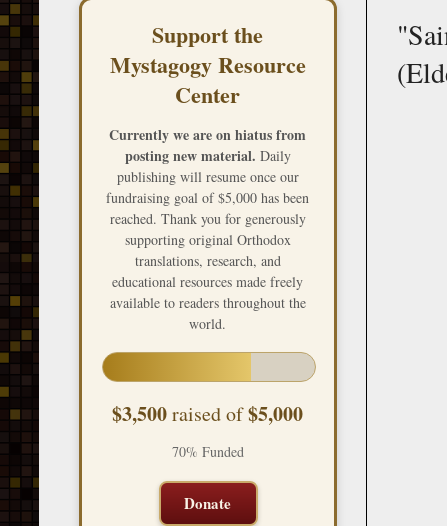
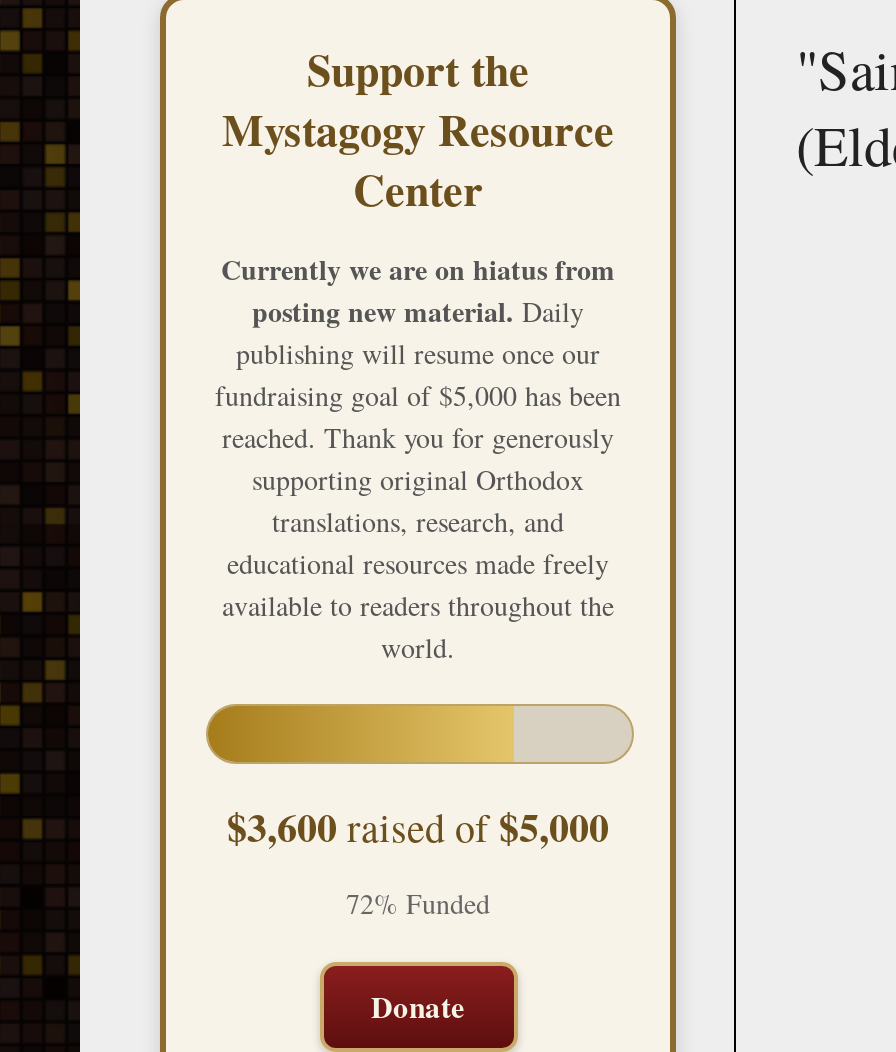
- $3,500 raised of $5,000
+ $3,600 raised of $5,000

- 70% Funded
+ 72% Funded
